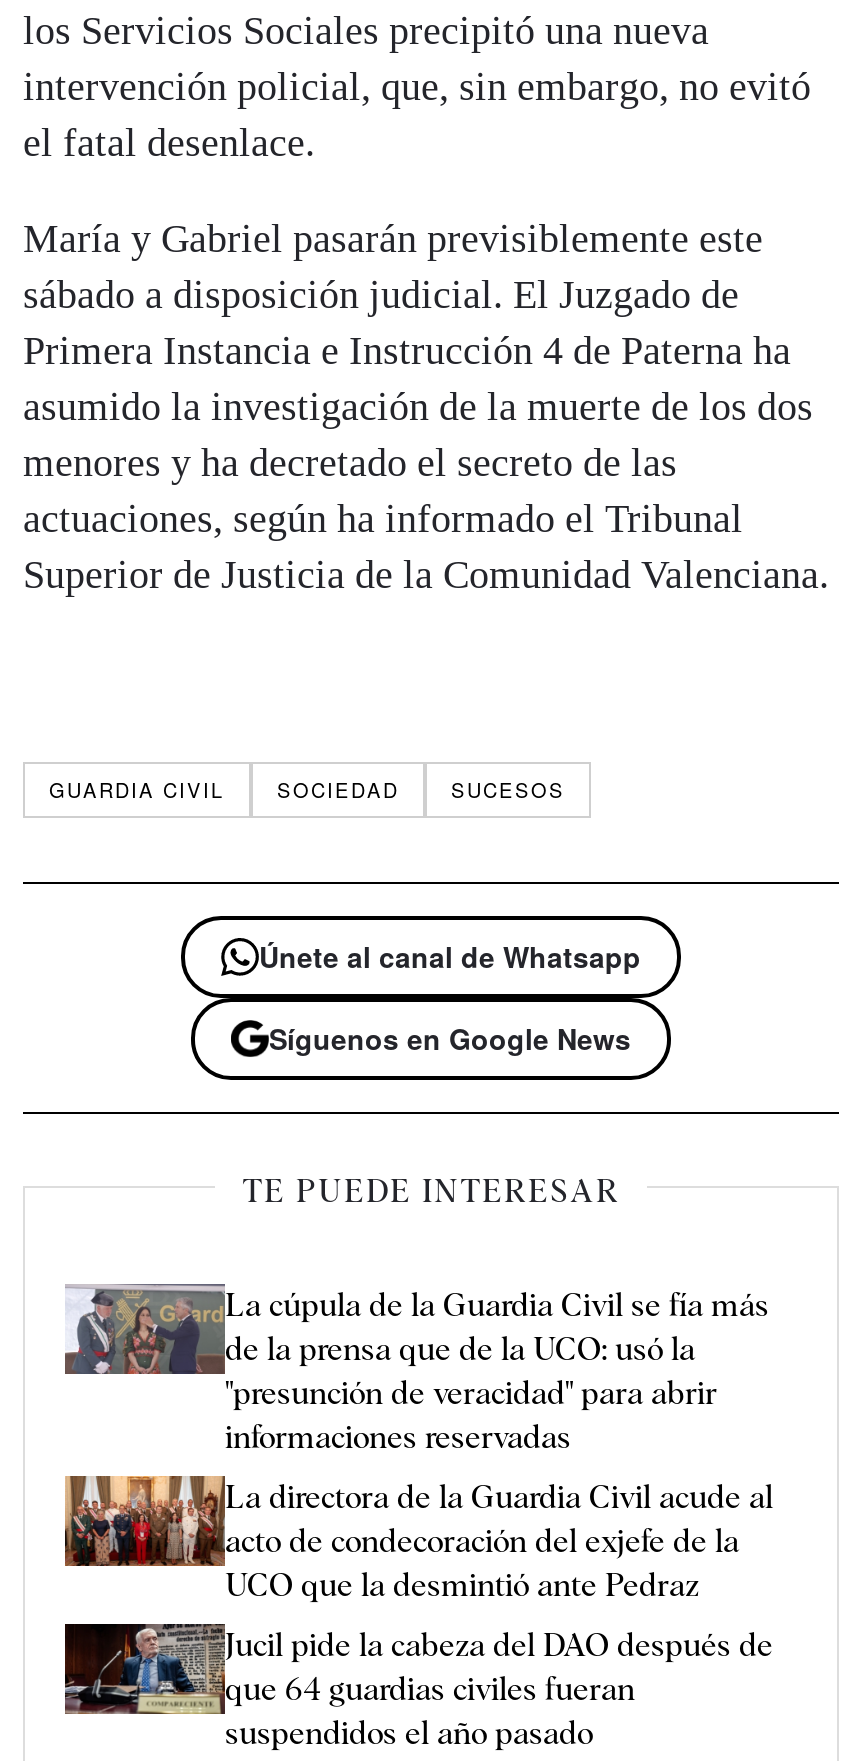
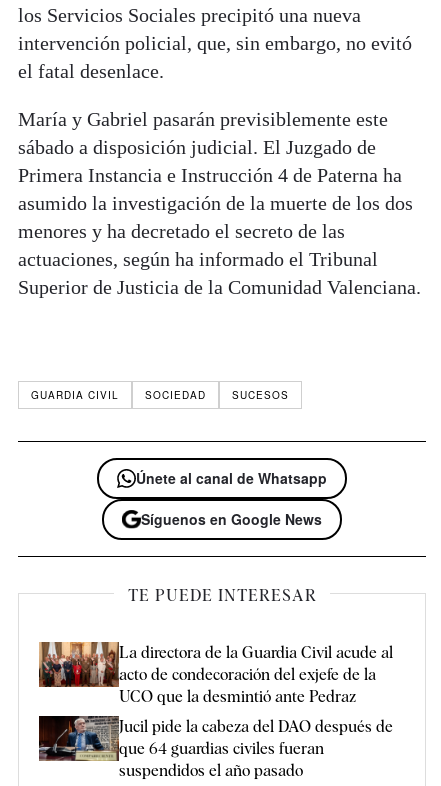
- [image]
- La cúpula de la Guardia Civil se fía más
- de la prensa que de la UCO: usó la
- "presunción de veracidad" para abrir
- informaciones reservadas
